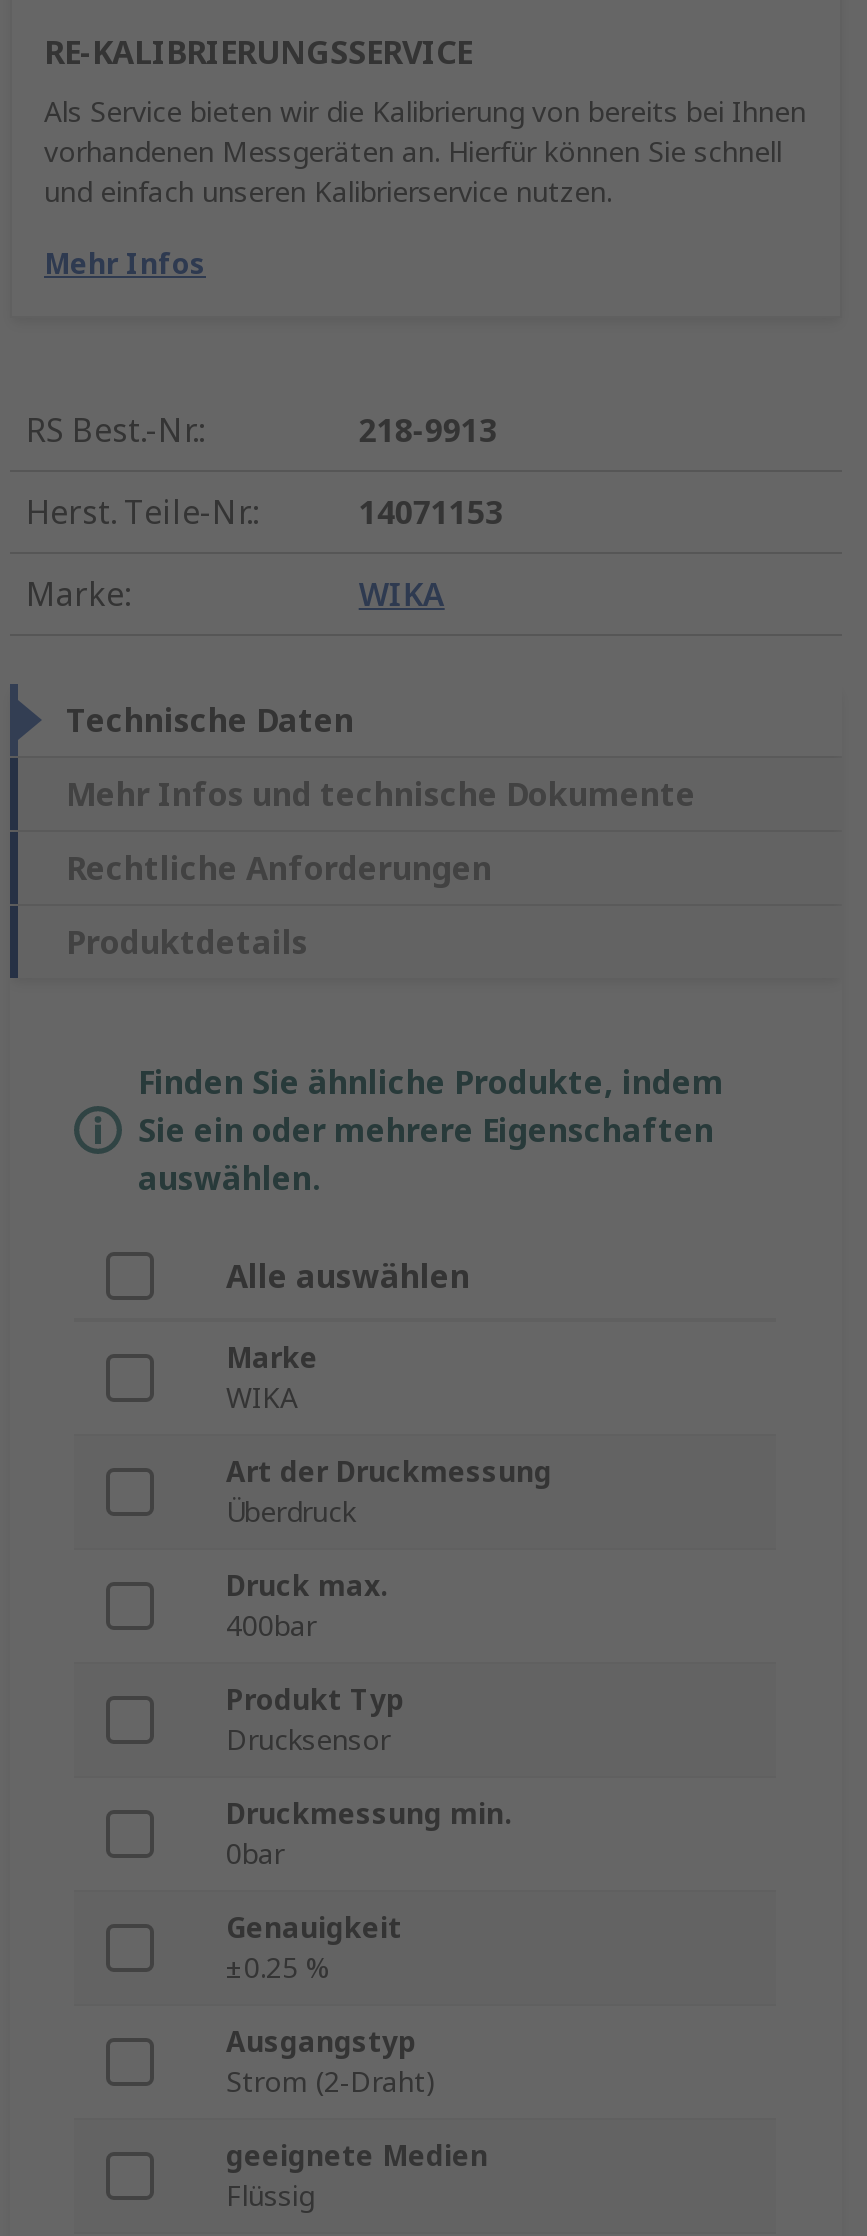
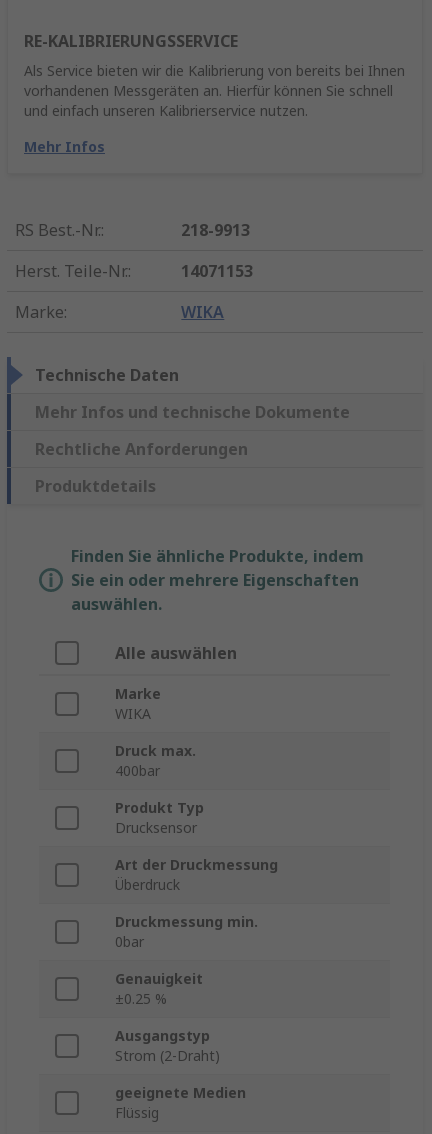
moved down: Art der Druckmessung | Überdruck

moved up: Druck max. | 400bar | Produkt Typ | Drucksensor
